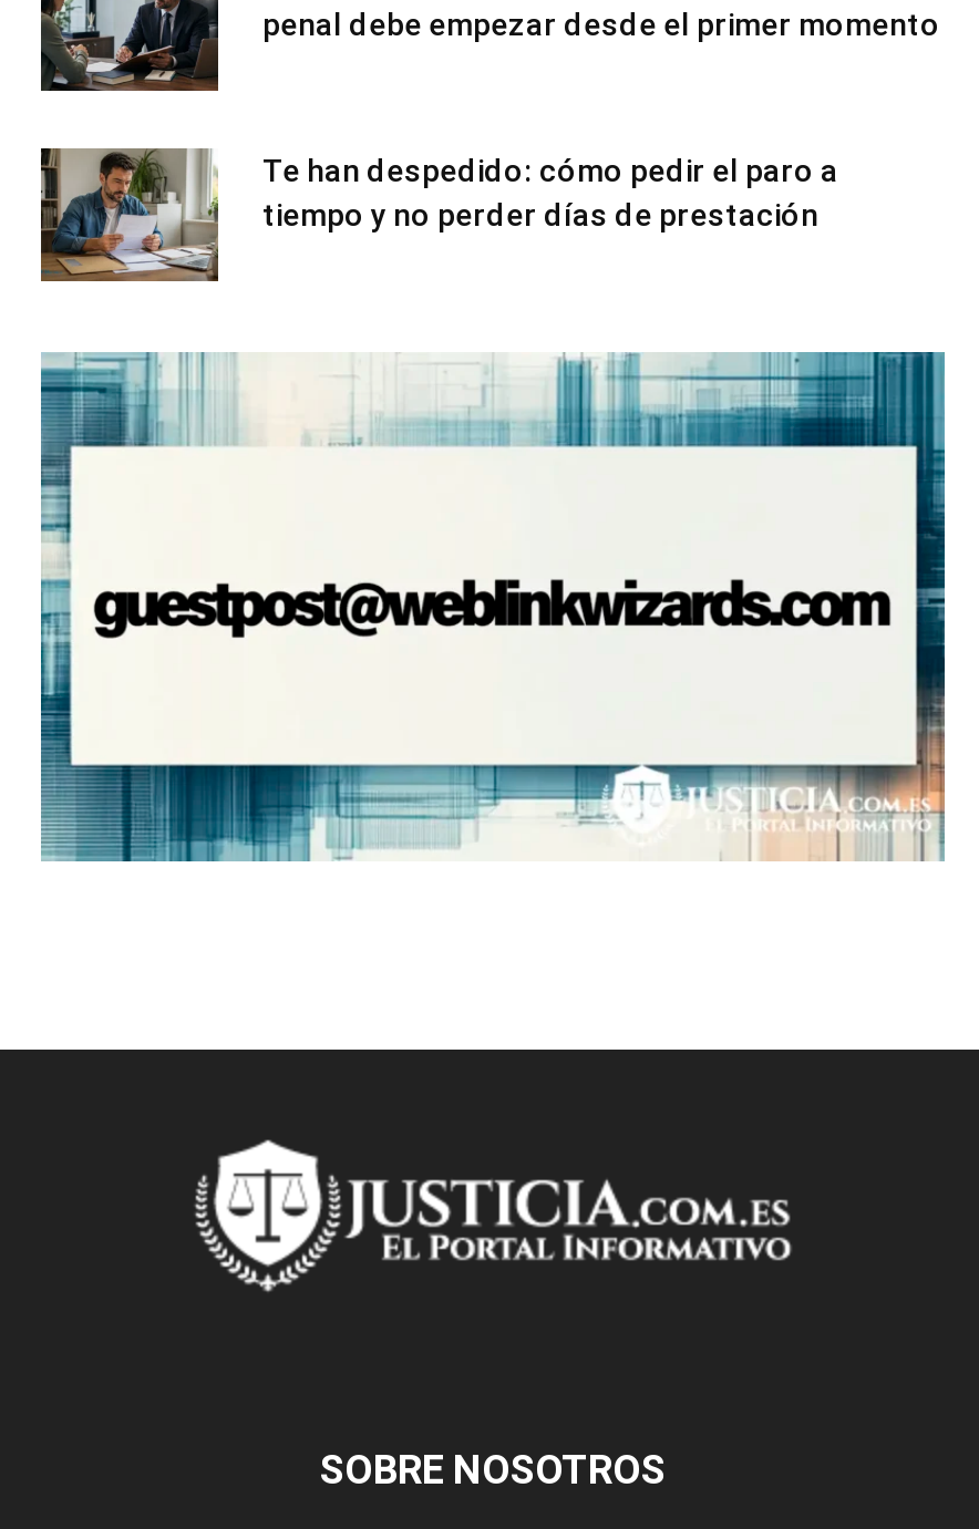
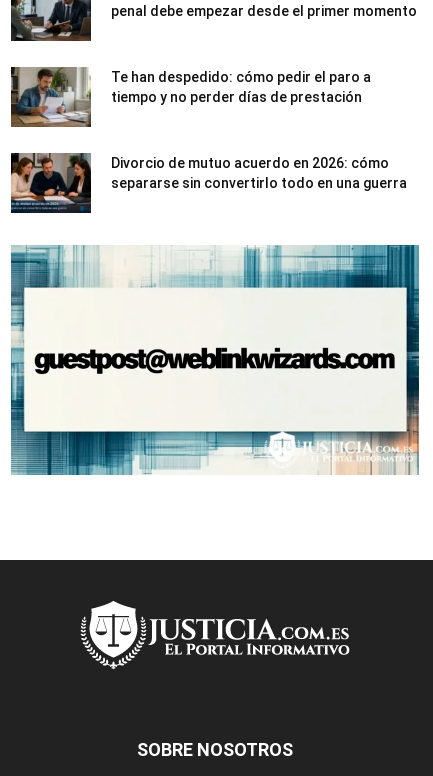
+ [image]
+ Divorcio de mutuo acuerdo en 2026: cómo
+ separarse sin convertirlo todo en una guerra
